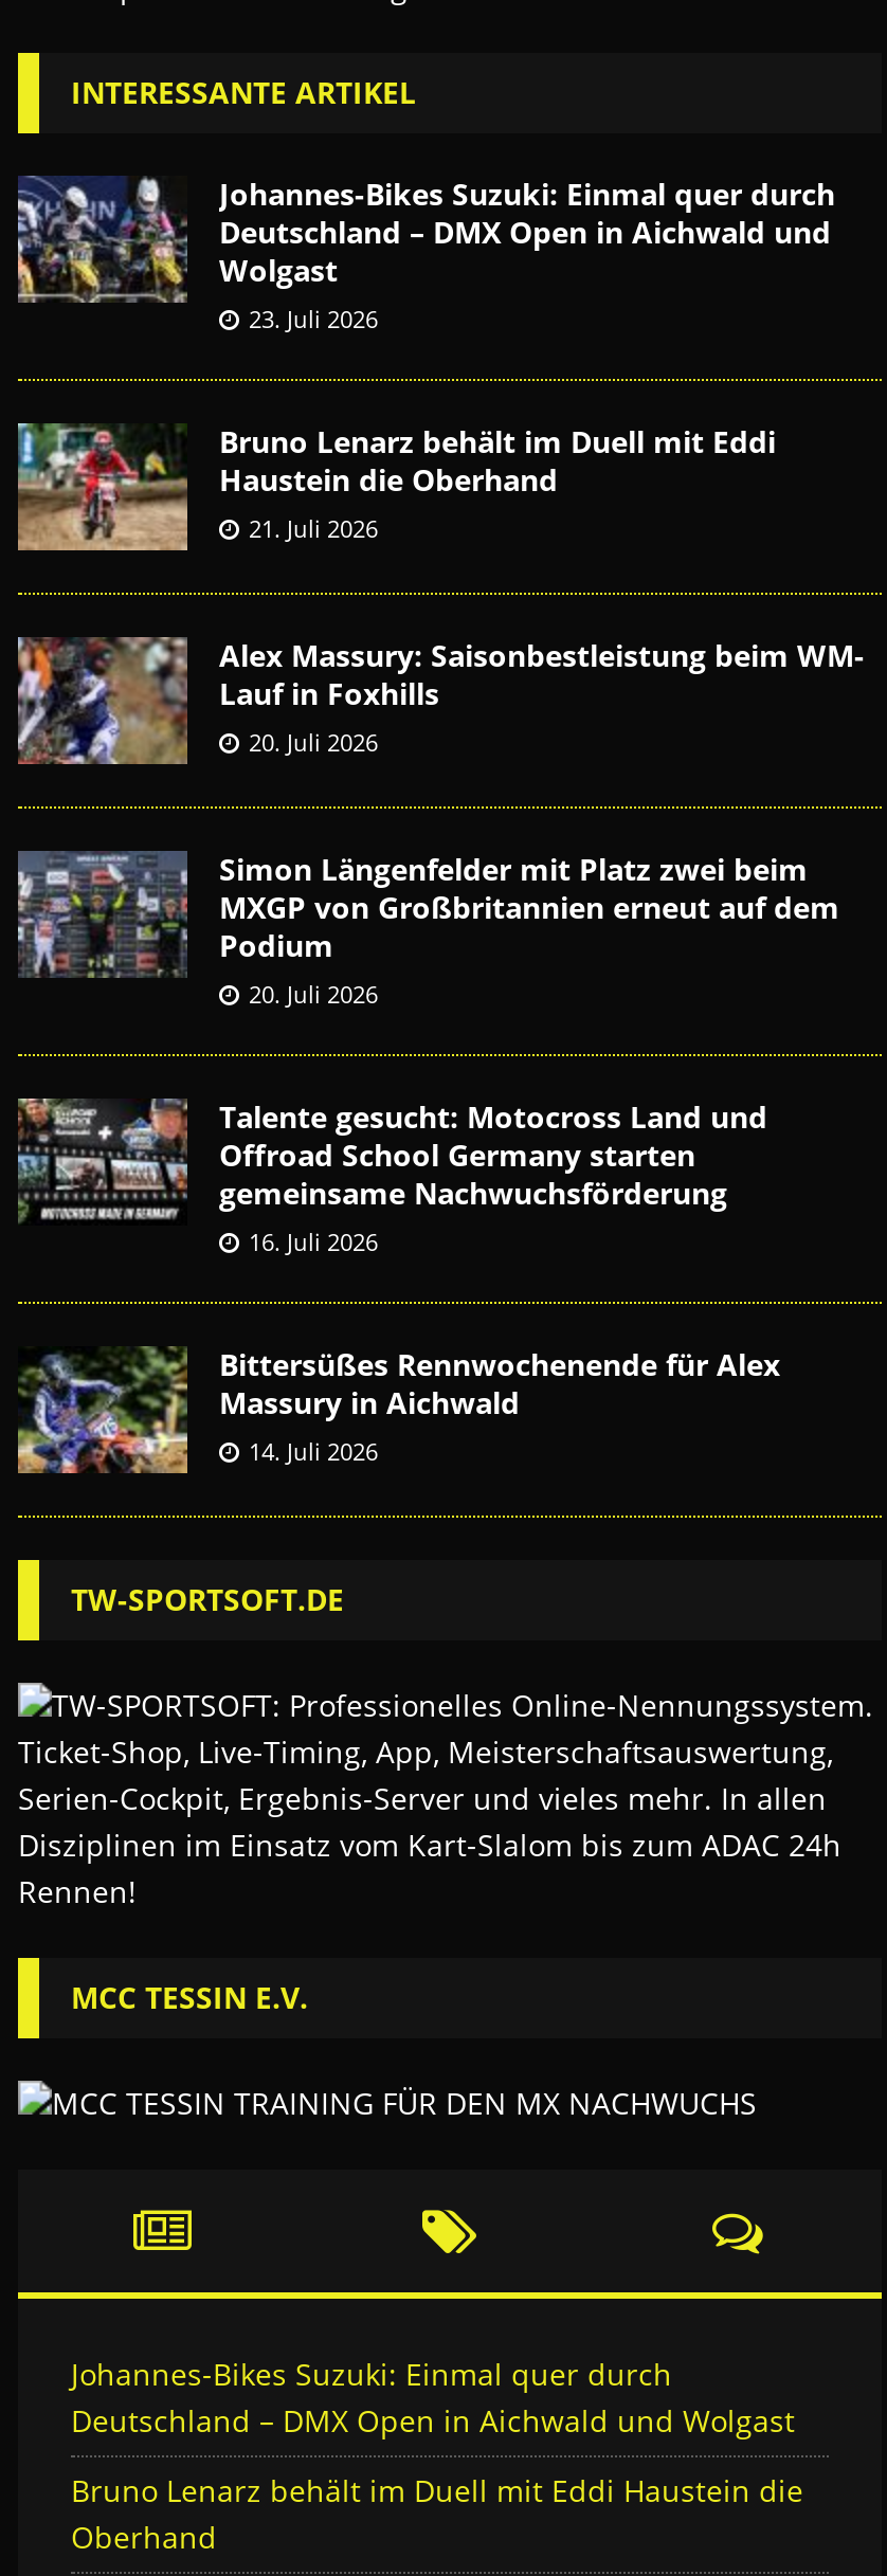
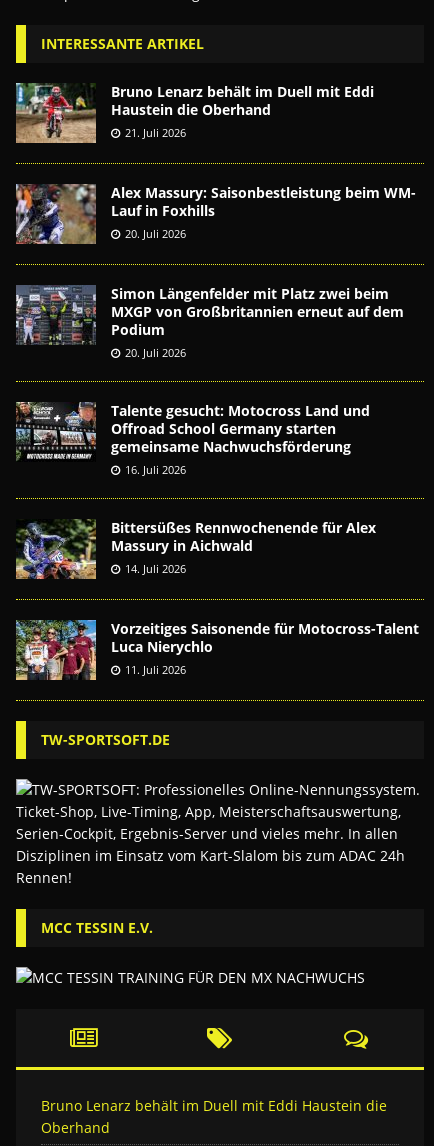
- [image]
- Johannes-Bikes Suzuki: Einmal quer durch
- Deutschland – DMX Open in Aichwald und
- Wolgast
- 23. Juli 2026

moved up: [image] | Bruno Lenarz behält im Duell mit Eddi | Haustein die Oberhand | ... | Massury in Aichwald | 14. Juli 2026

+ [image]
+ Vorzeitiges Saisonende für Motocross-Talent
+ Luca Nierychlo
+ 11. Juli 2026

- Johannes-Bikes Suzuki: Einmal quer durch
- Deutschland – DMX Open in Aichwald und Wolgast
